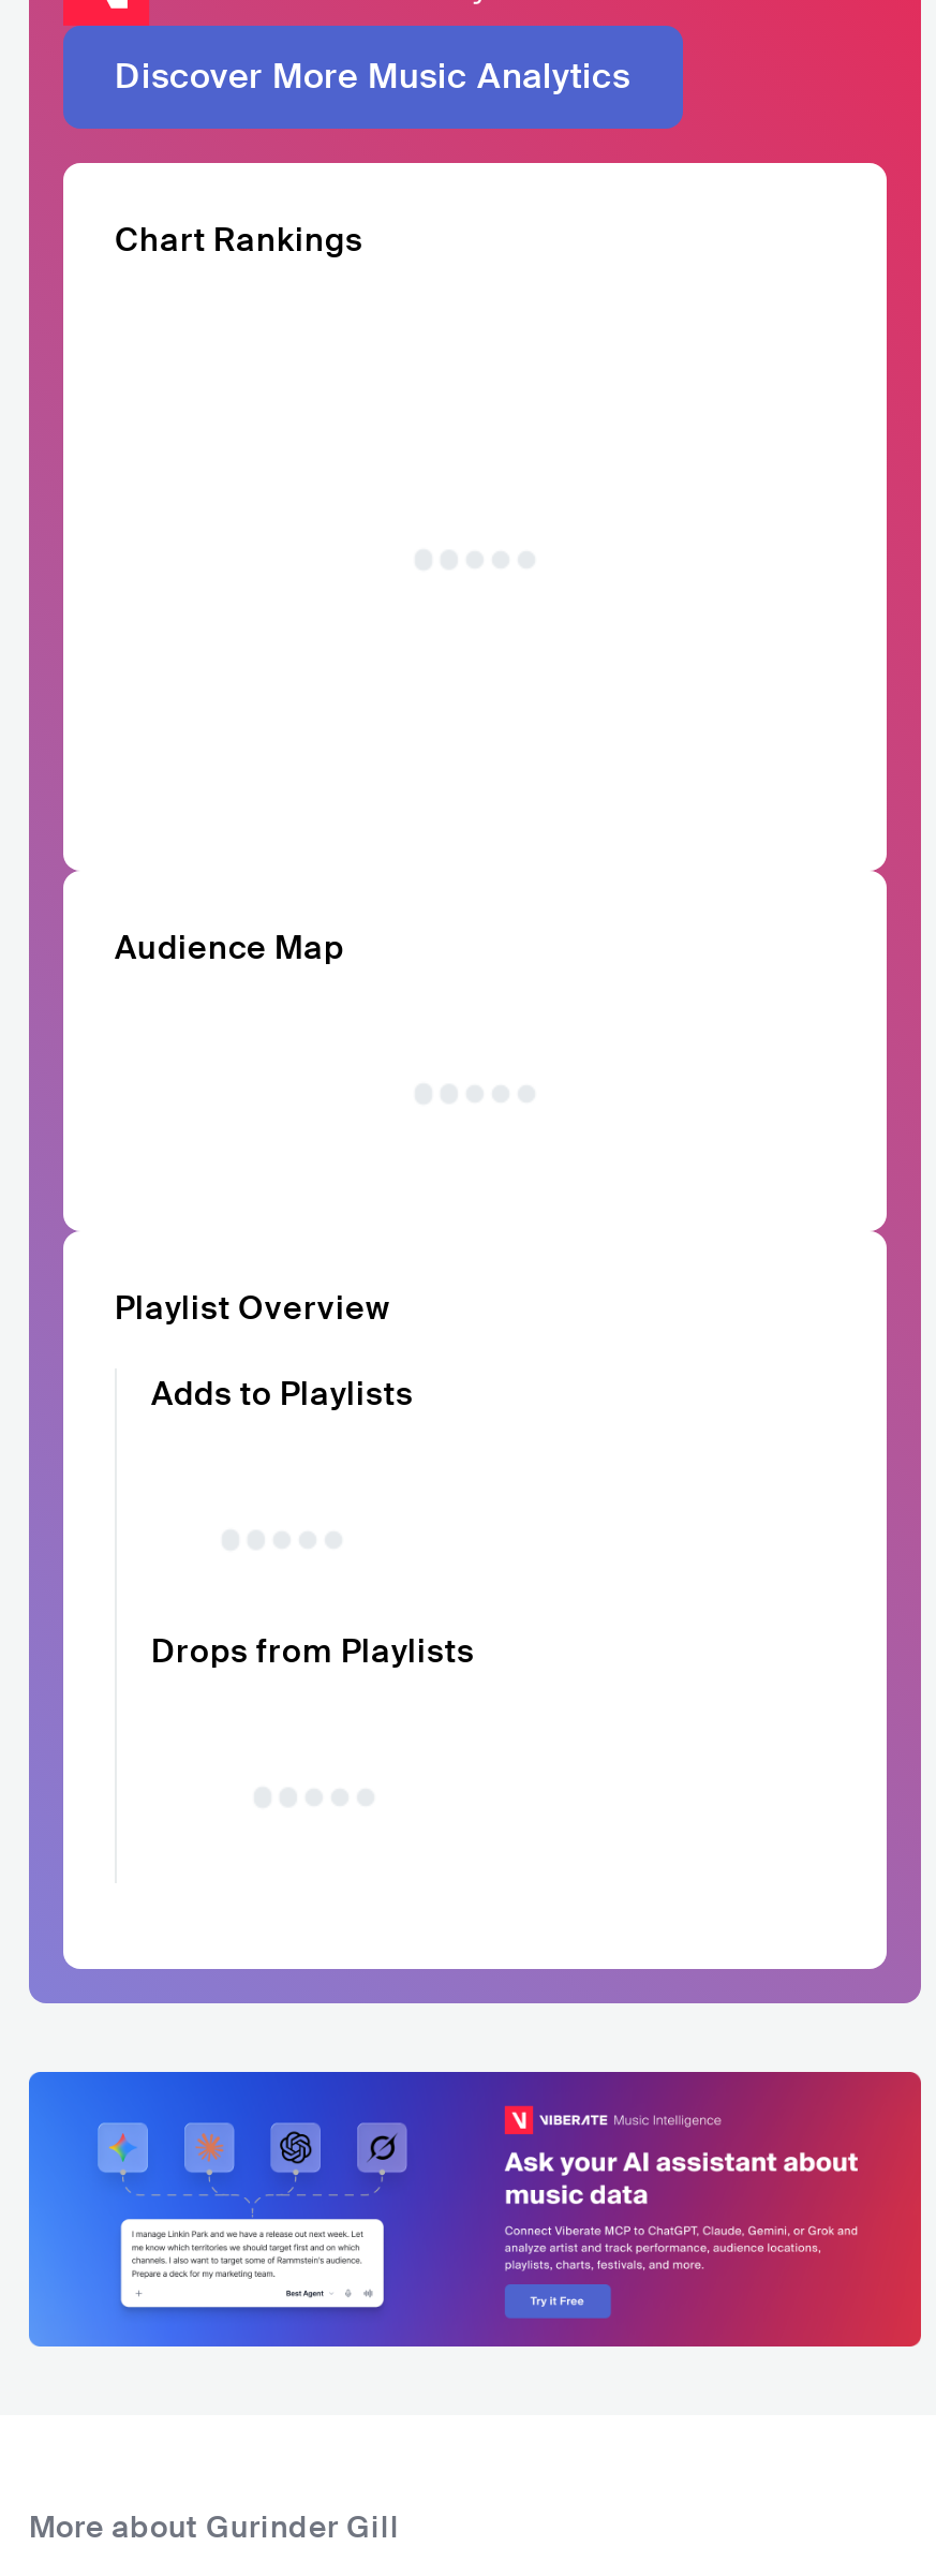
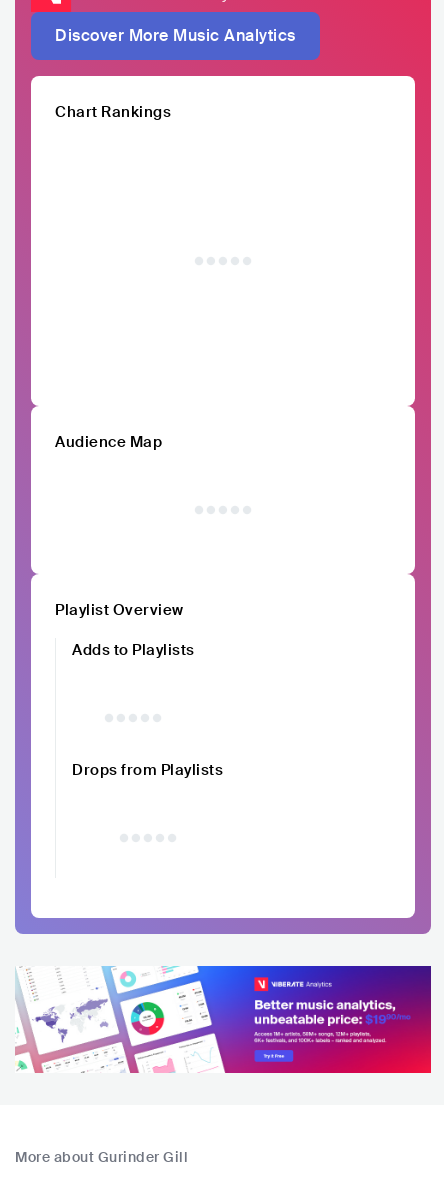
- [image]
+ [image]
